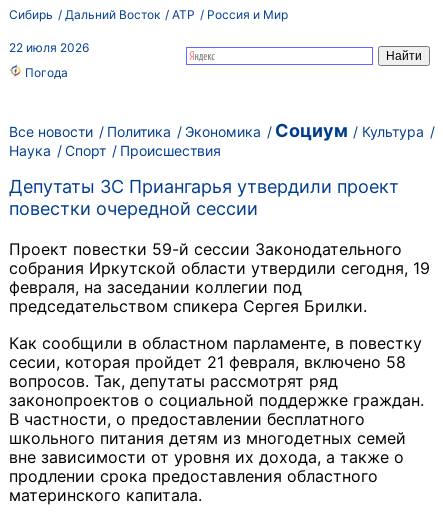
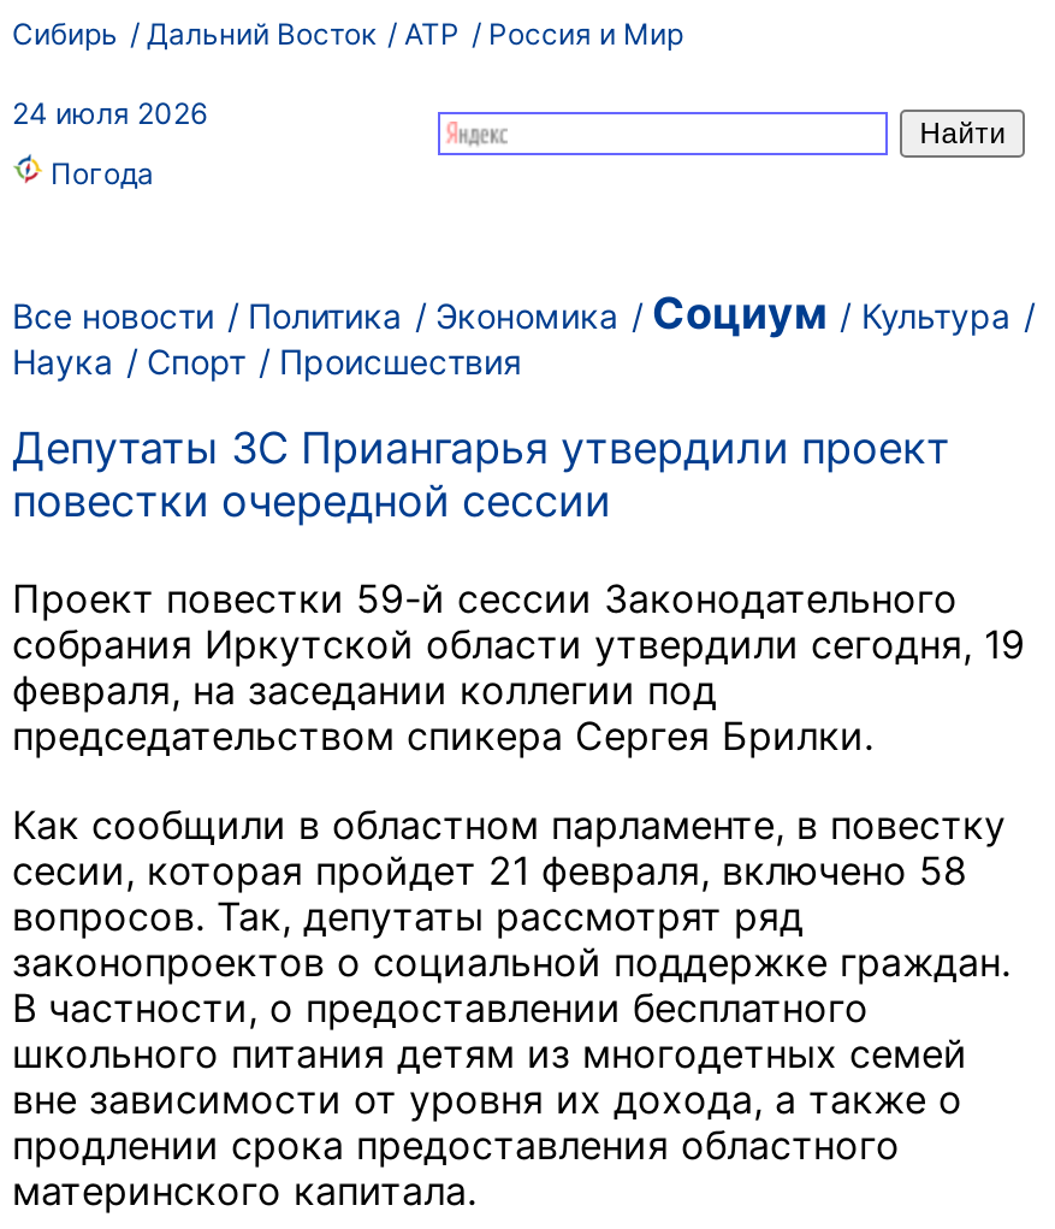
- 22 июля 2026
+ 24 июля 2026
